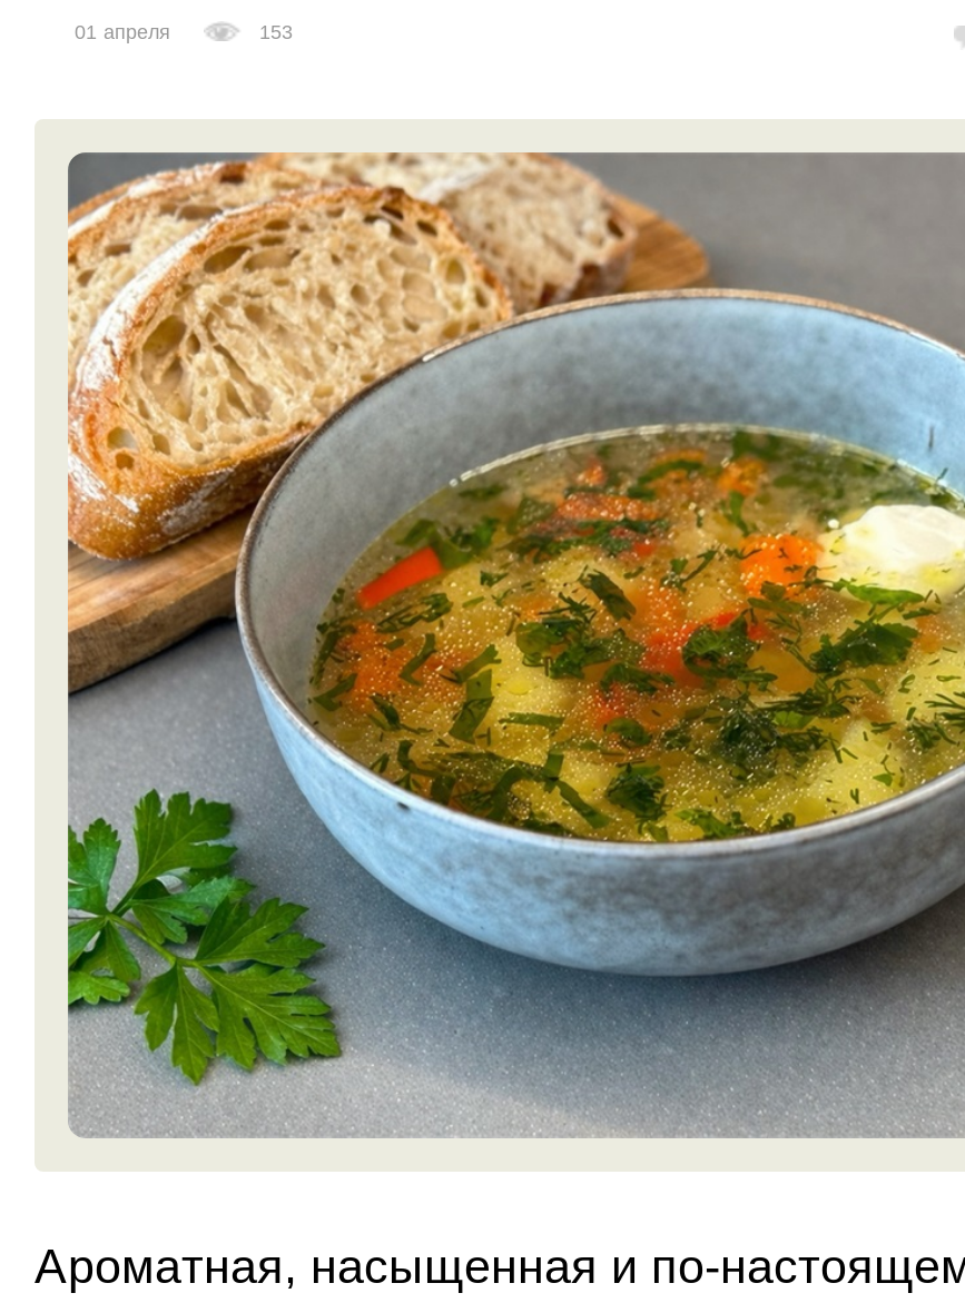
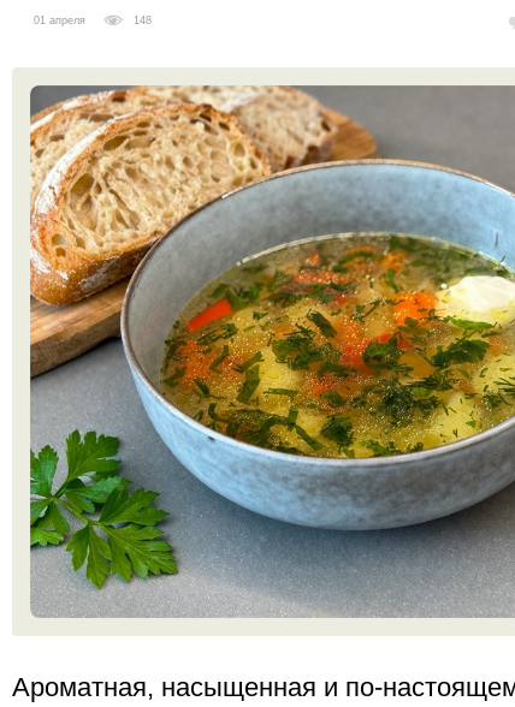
- 153
+ 148
